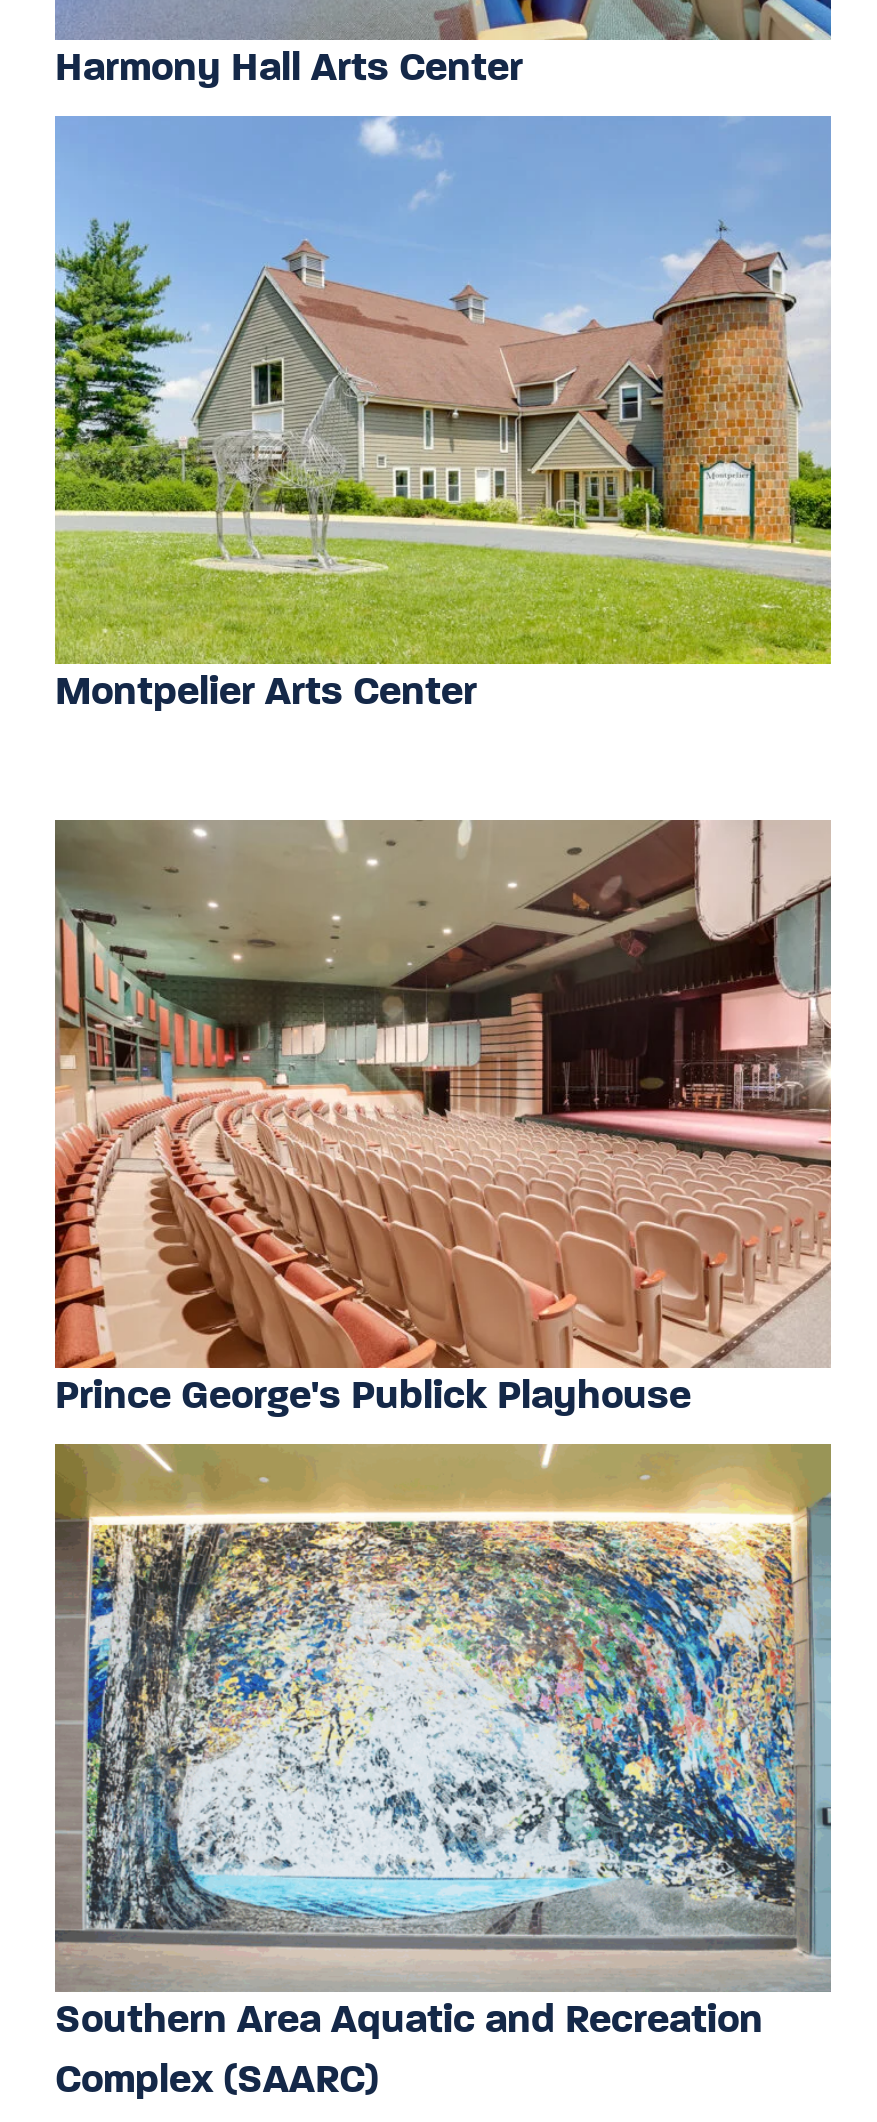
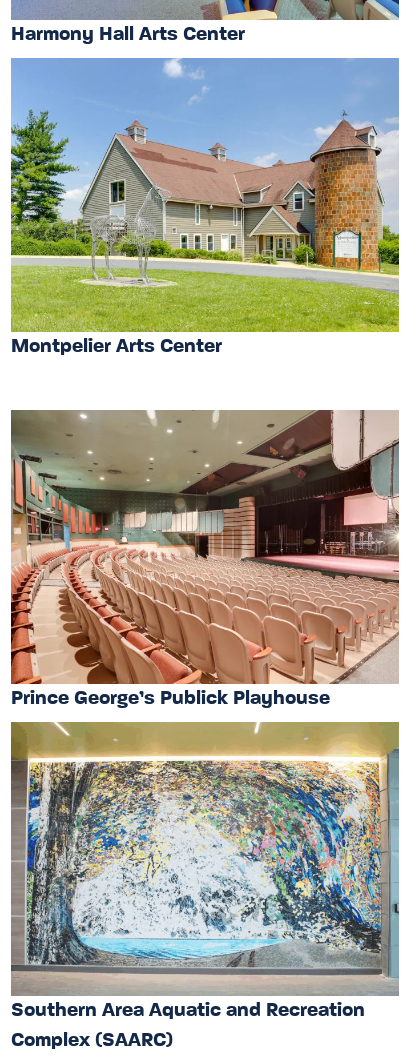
- Prince George's Publick Playhouse
+ Prince George’s Publick Playhouse
